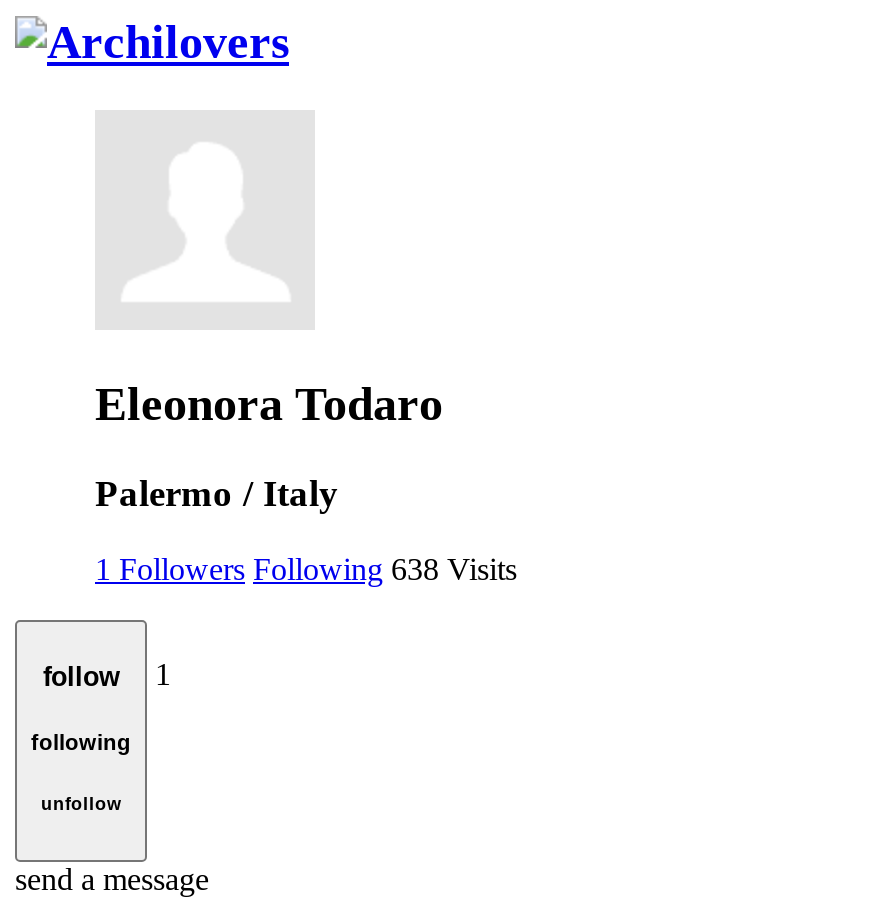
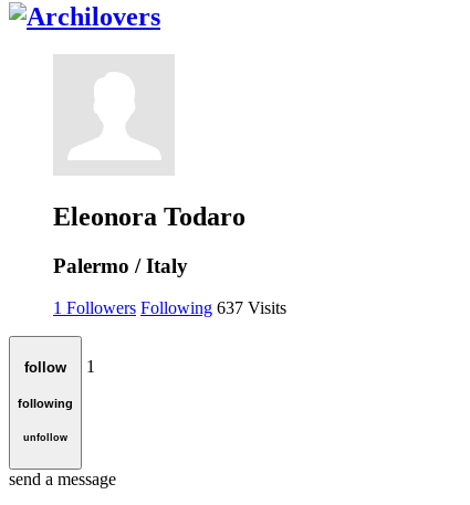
- 1 Followers Following 638 Visits
+ 1 Followers Following 637 Visits
